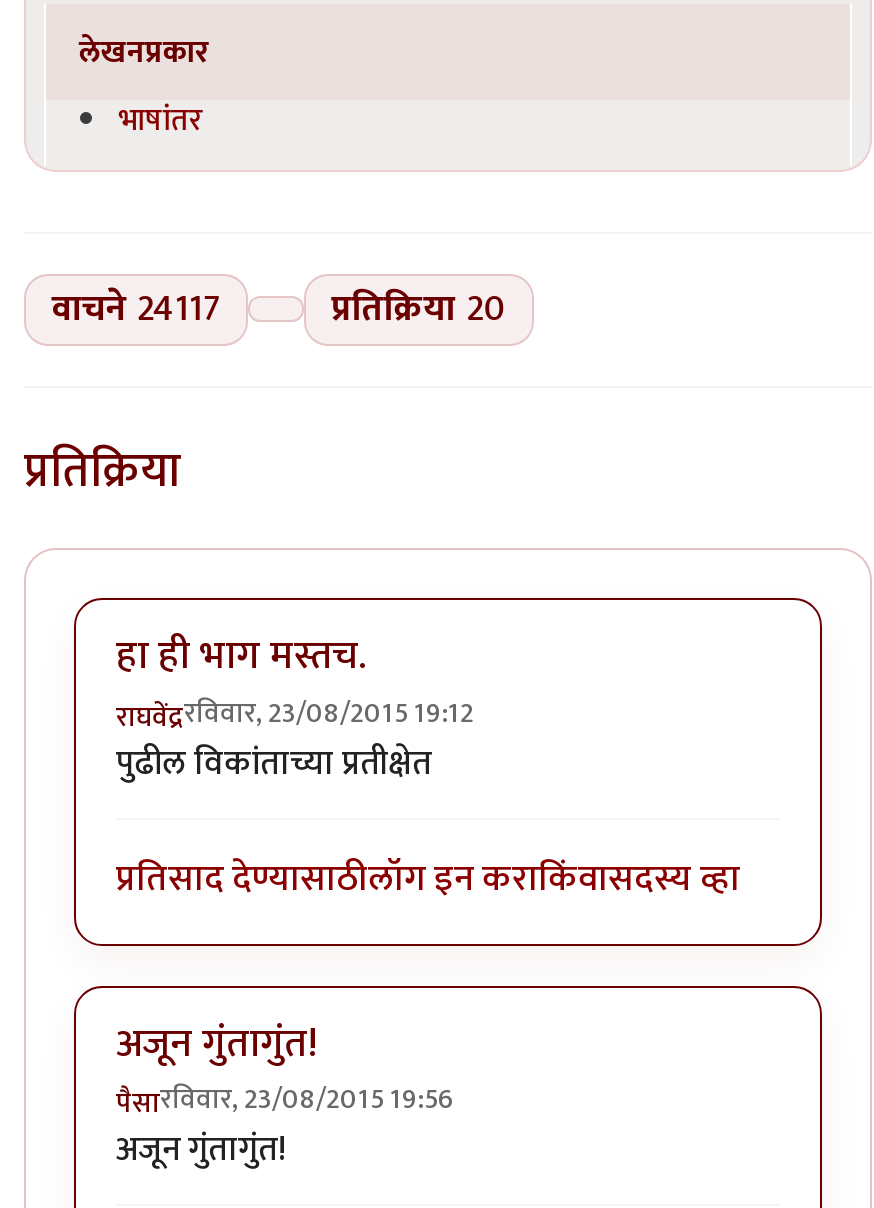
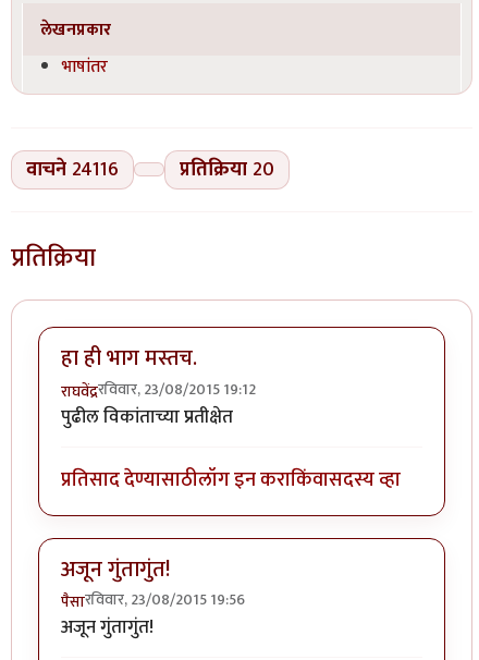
- वाचने 24117 प्रतिक्रिया 20
+ वाचने 24116 प्रतिक्रिया 20
